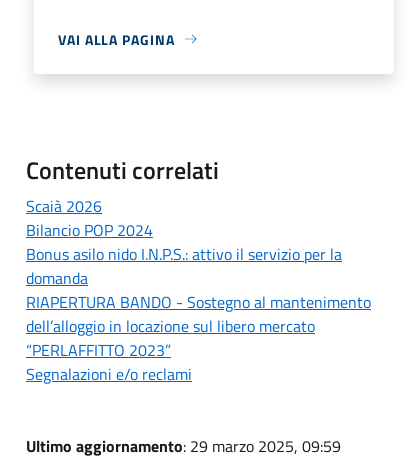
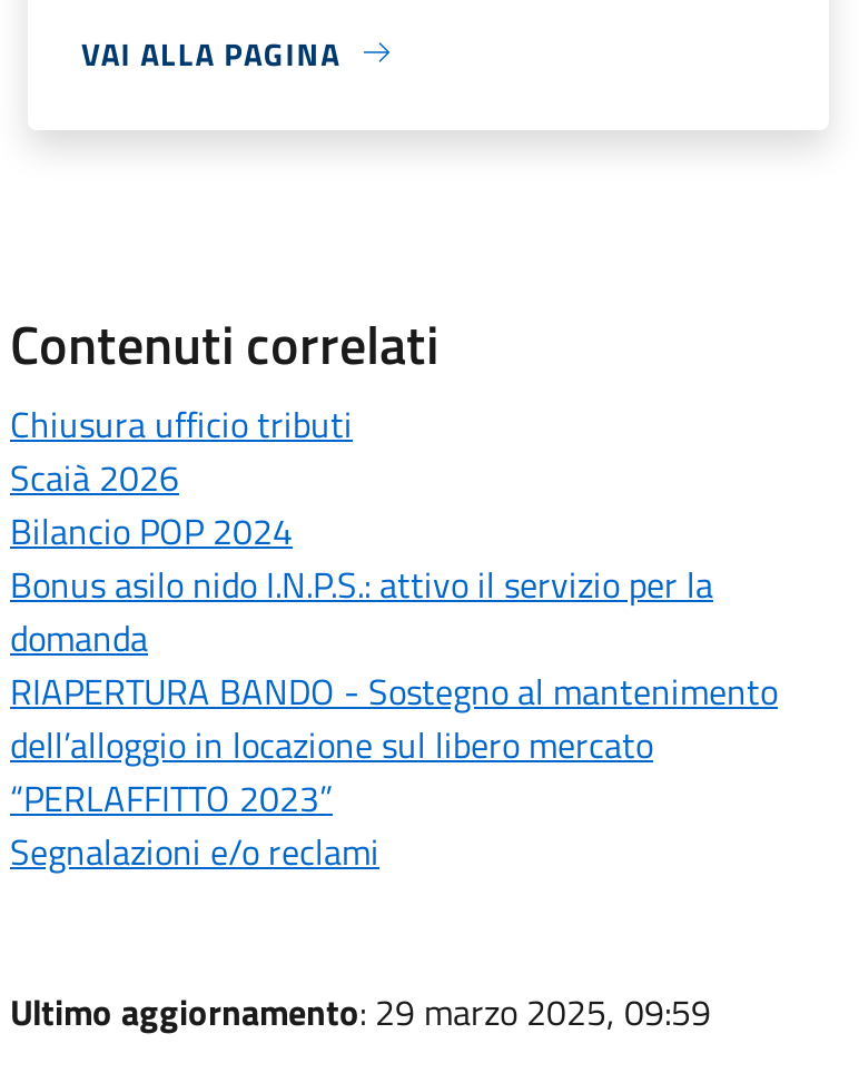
+ Chiusura ufficio tributi
